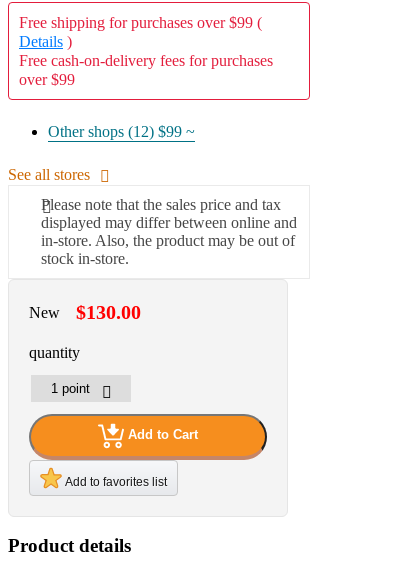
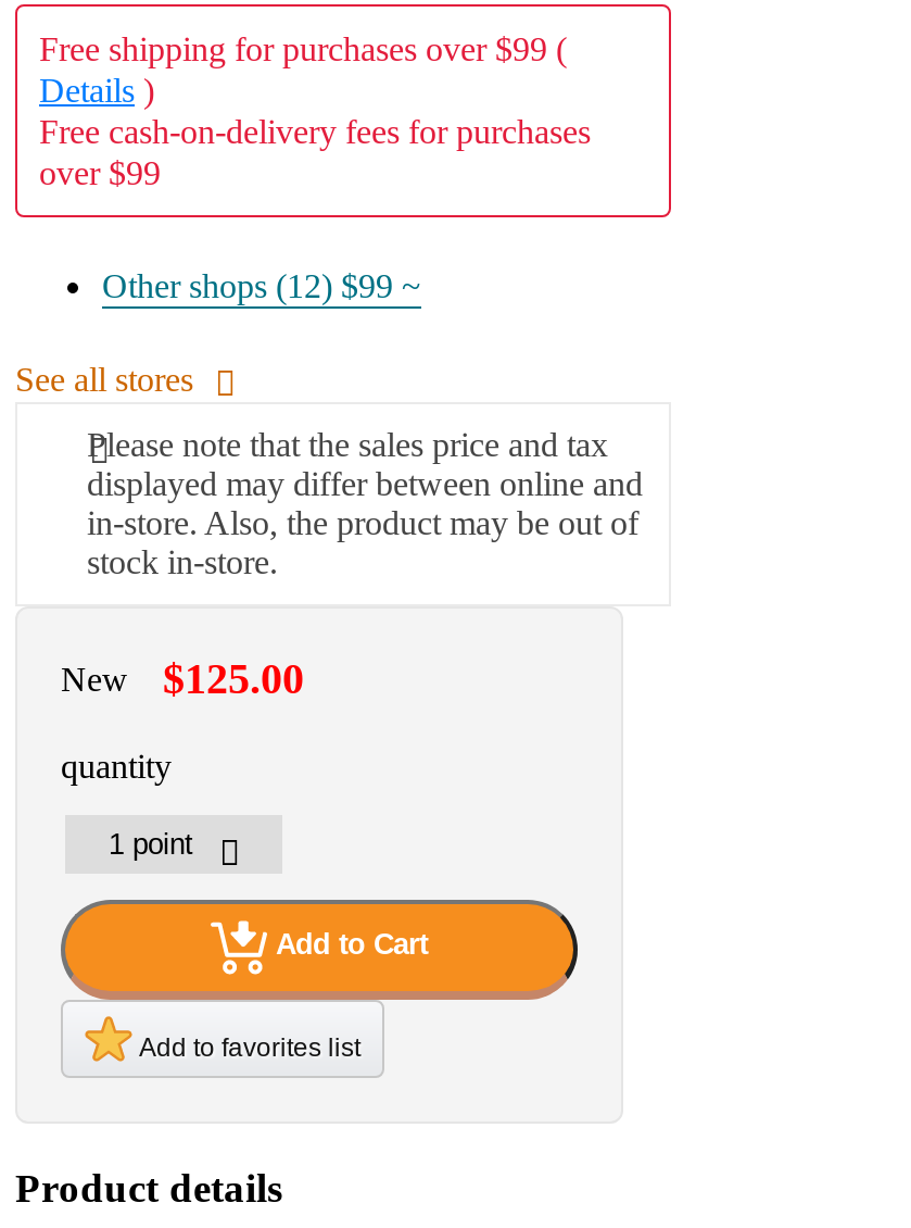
- New $130.00
+ New $125.00
